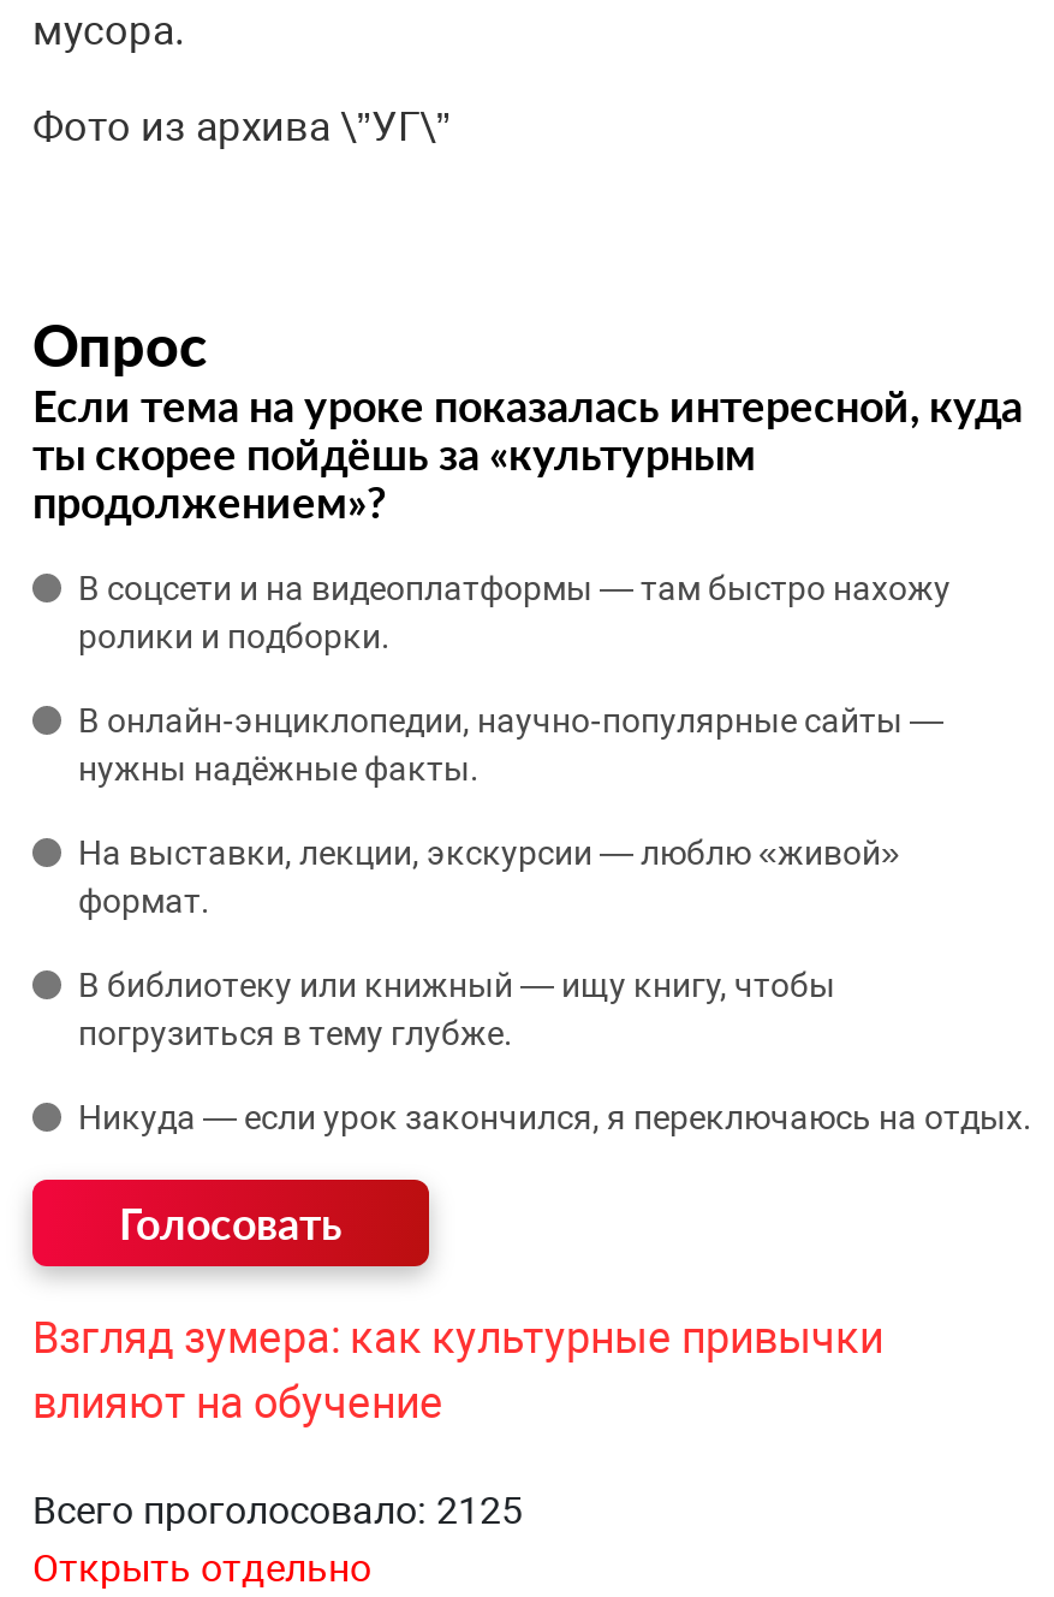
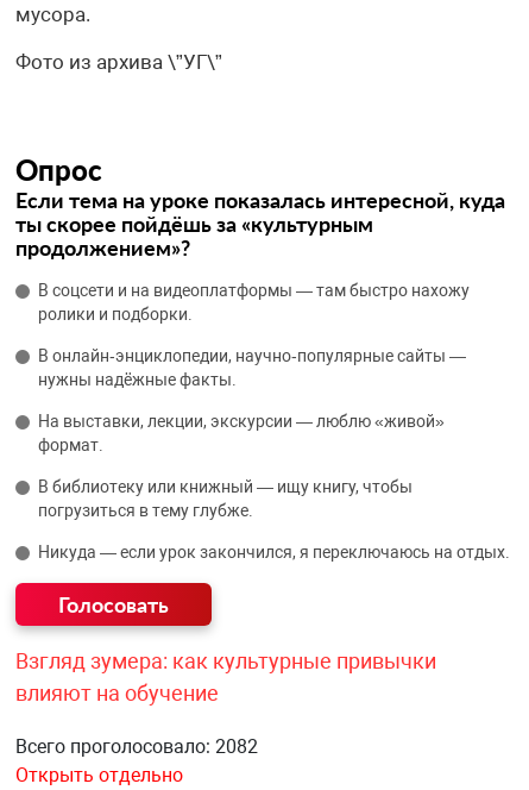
- Всего проголосовало: 2125
+ Всего проголосовало: 2082
